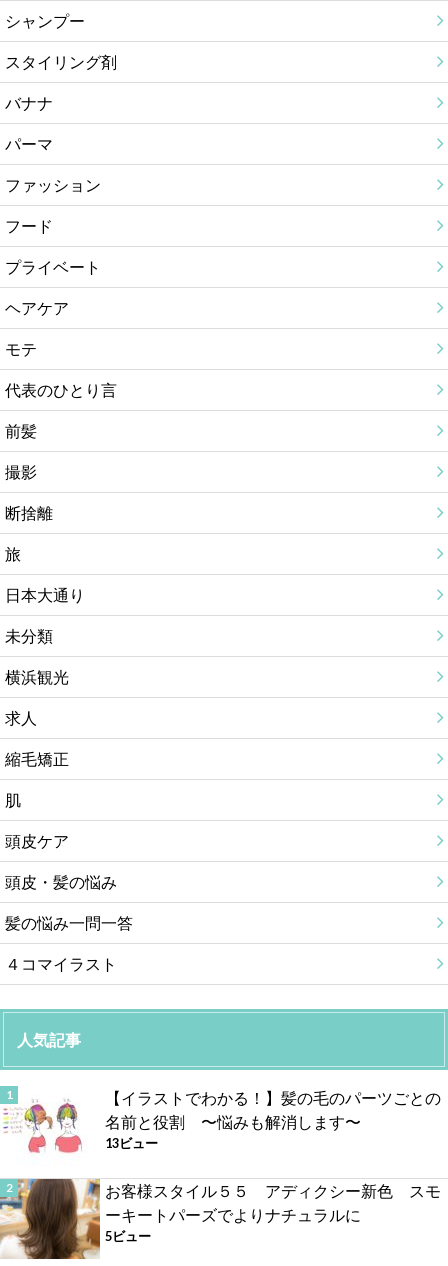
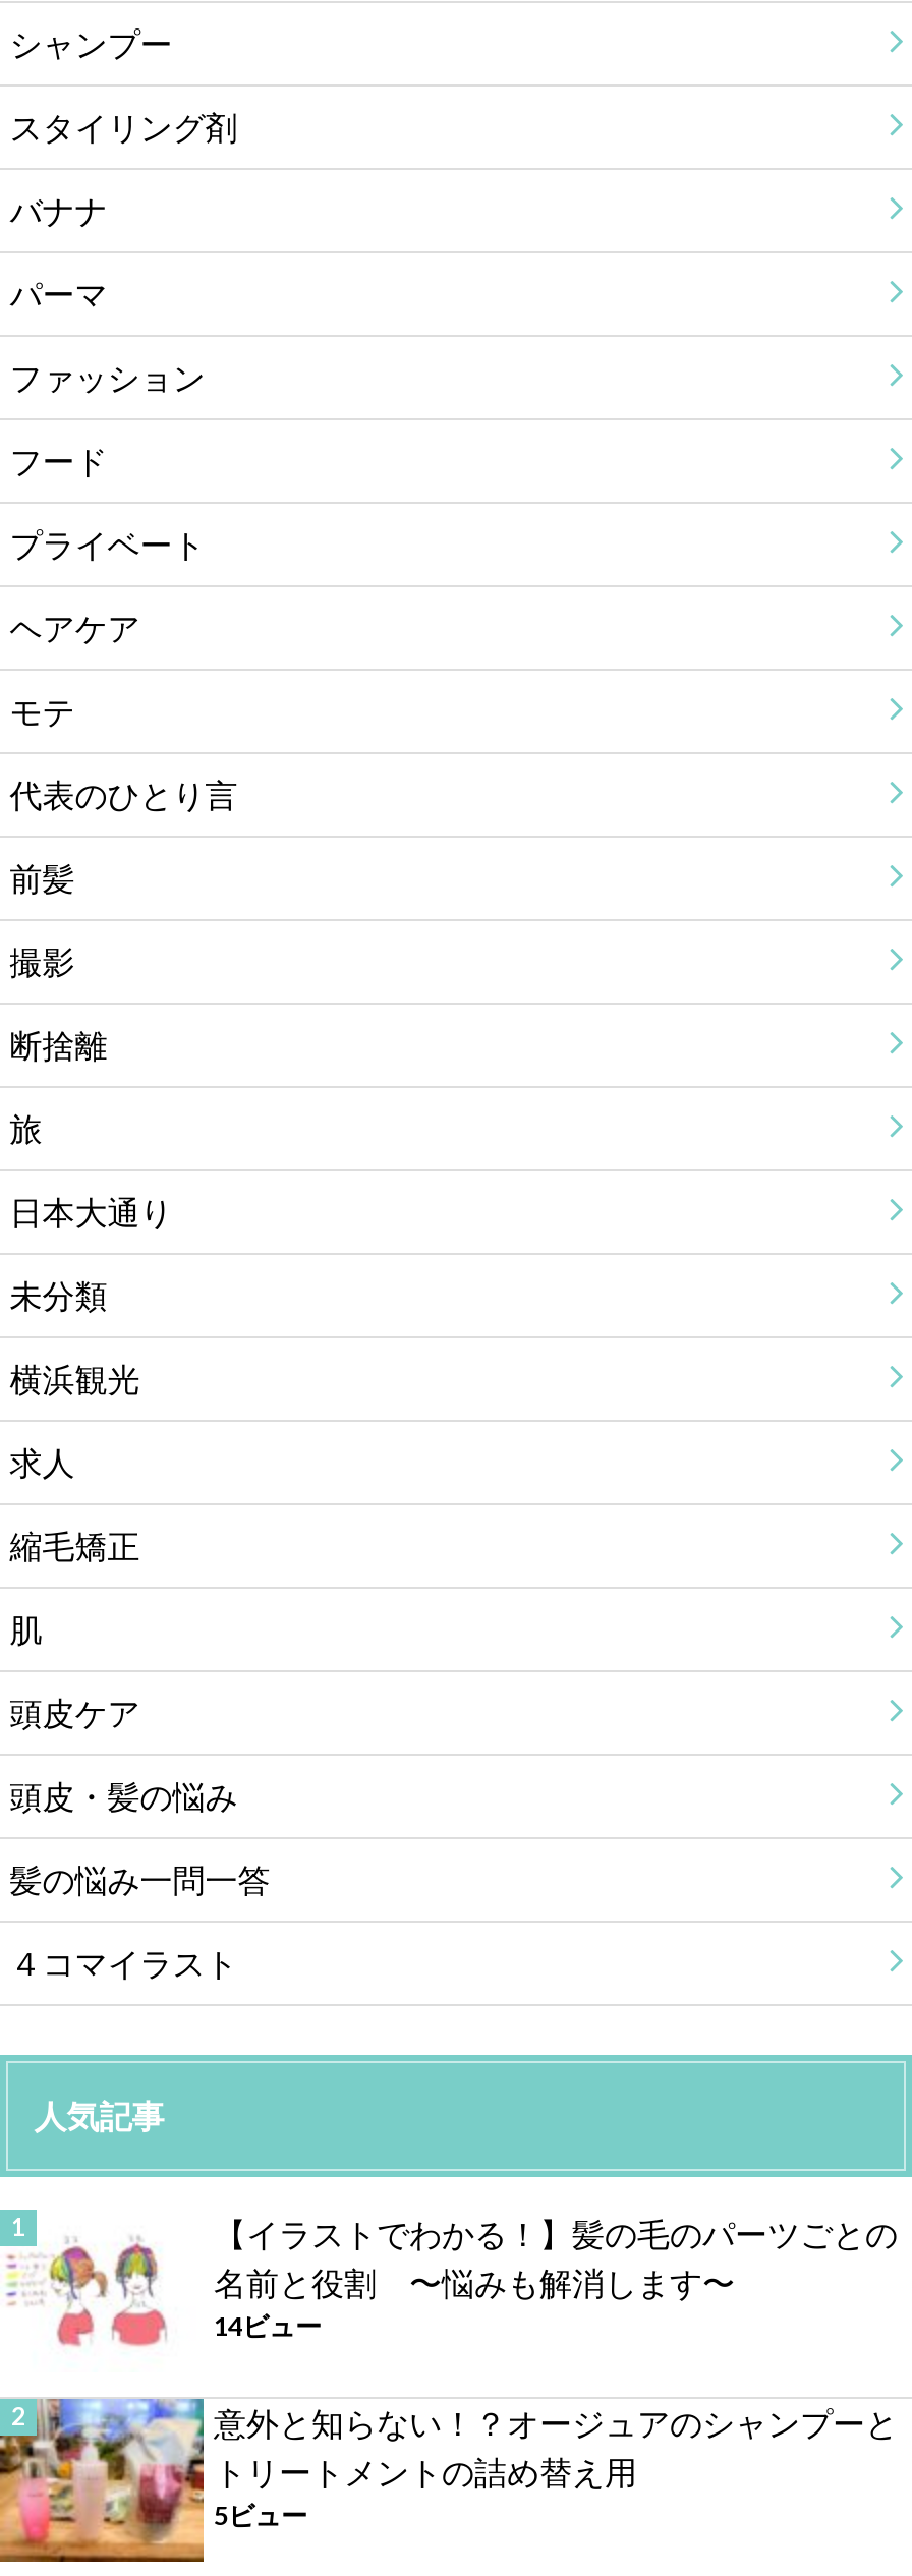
- 13ビュー
+ 14ビュー

- [image]
- お客様スタイル５５ アディクシー新色 スモ
- ーキートパーズでよりナチュラルに
+ [image]
+ 意外と知らない！？オージュアのシャンプーと
+ トリートメントの詰め替え用
